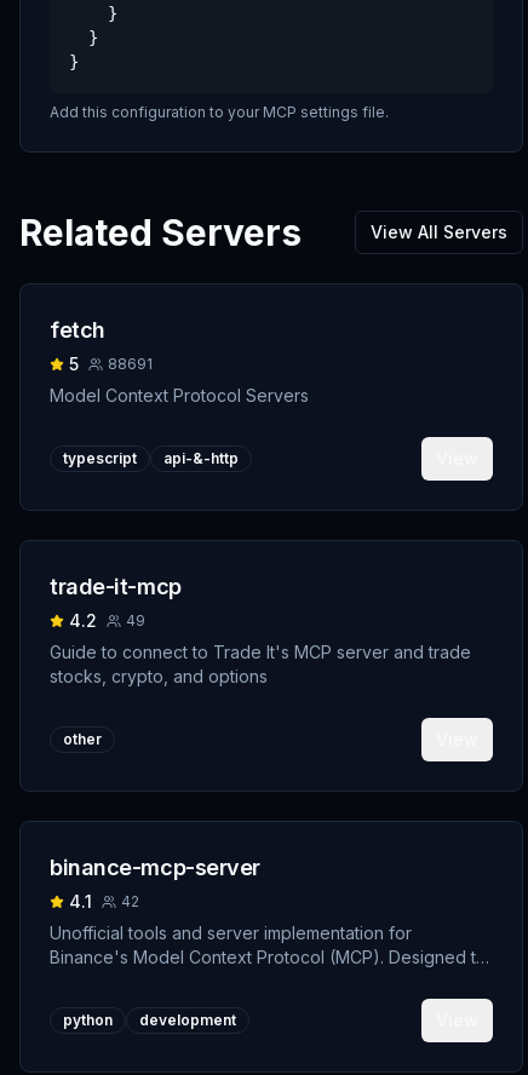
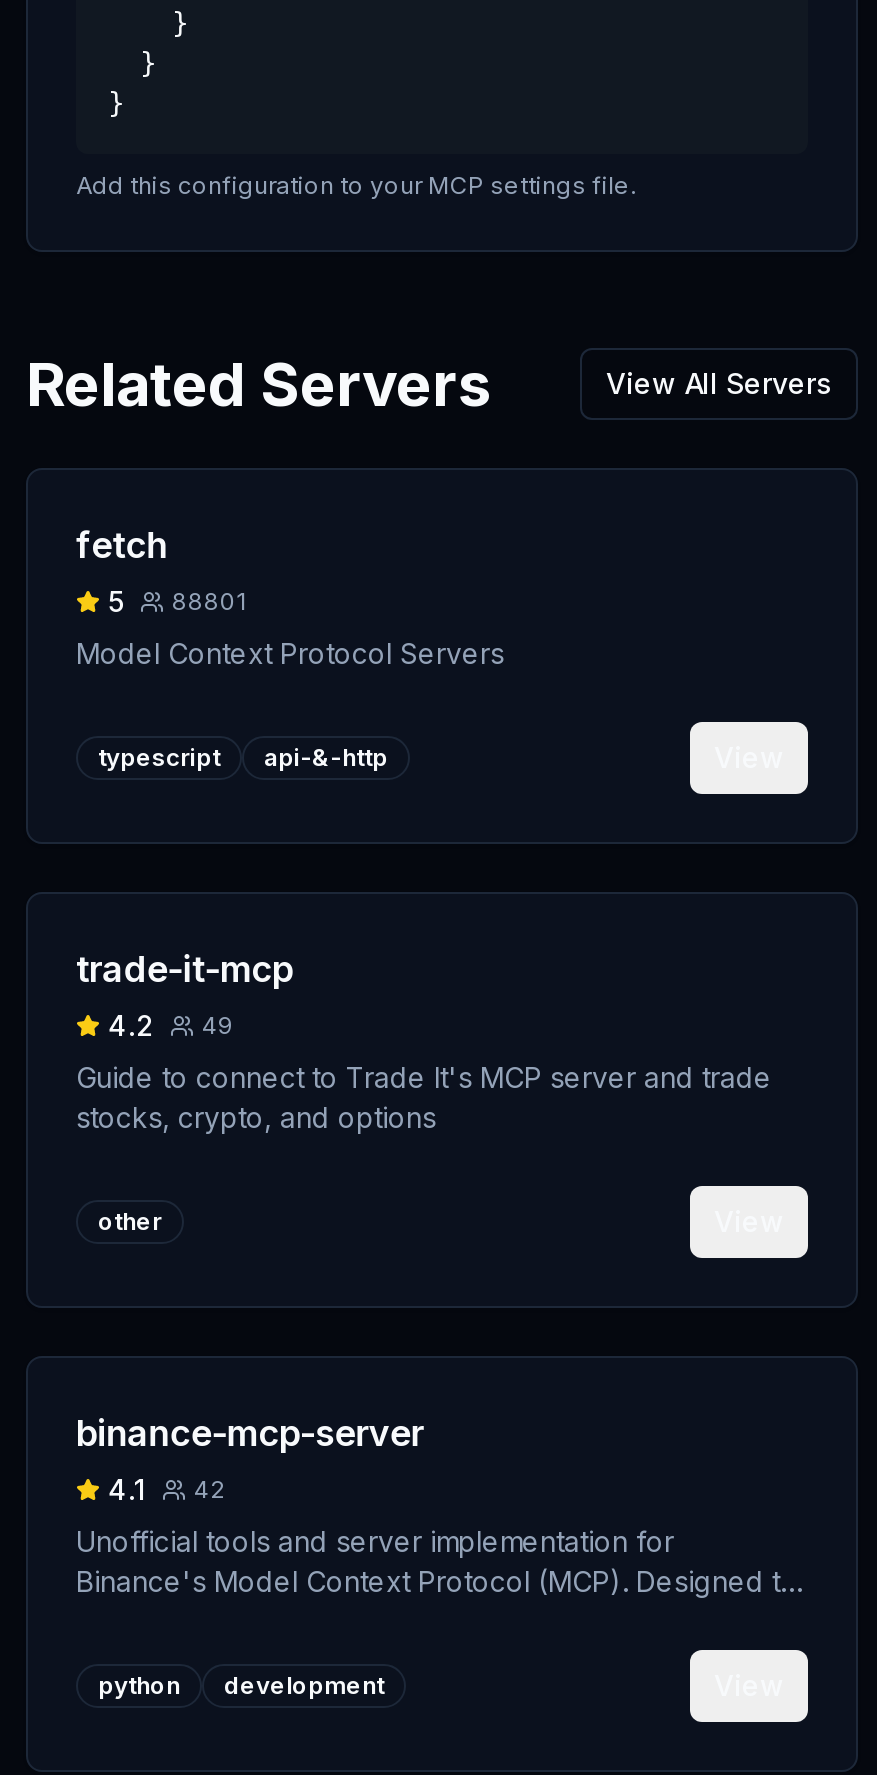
- 5 88691
+ 5 88801
